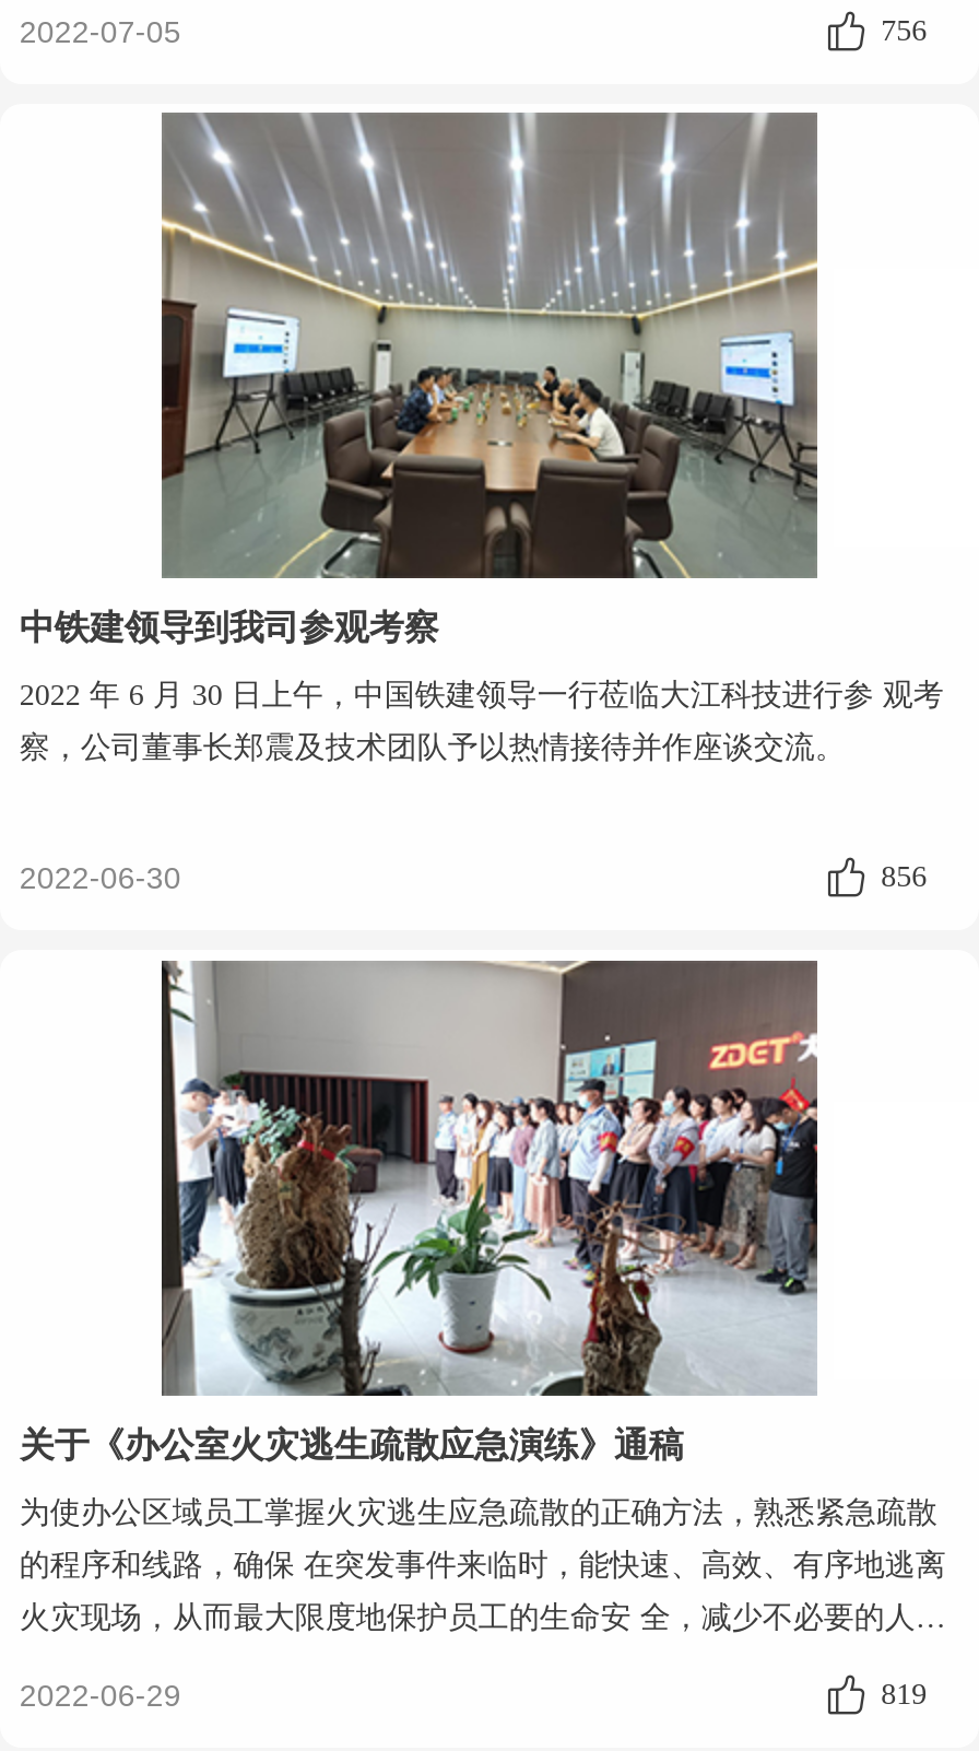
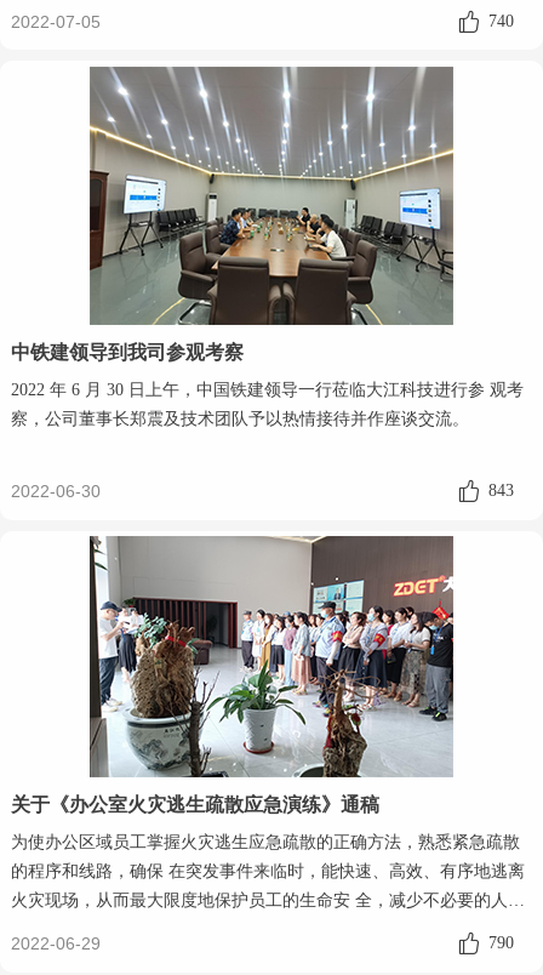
- 756
+ 740

- 856
+ 843

- 819
+ 790
